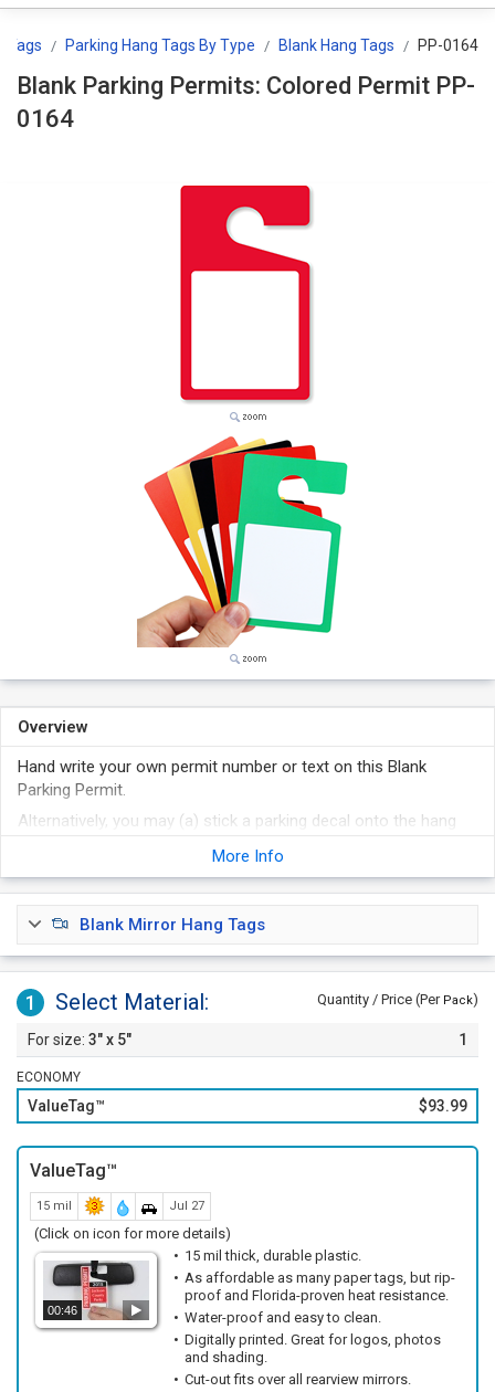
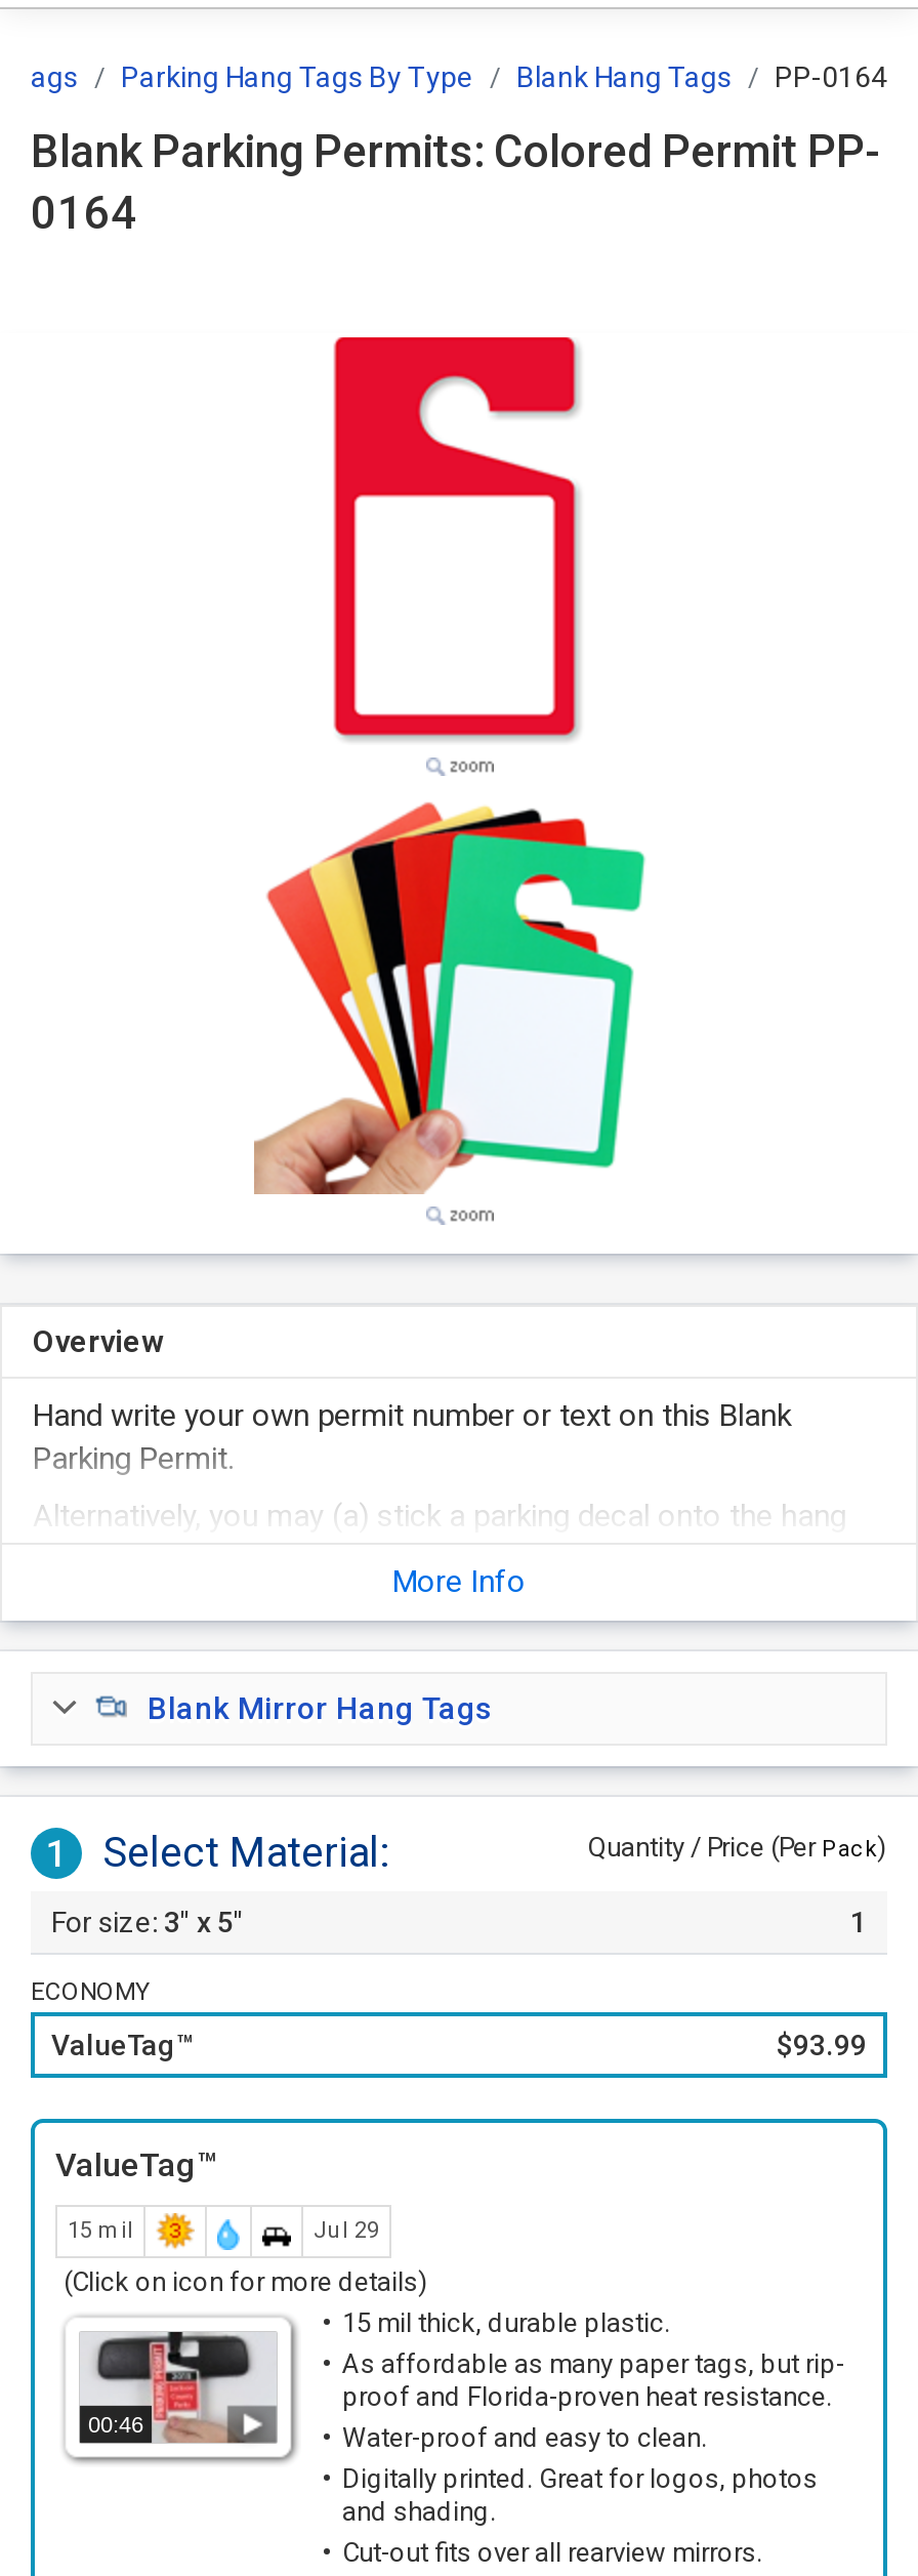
- Jul 27
+ Jul 29
